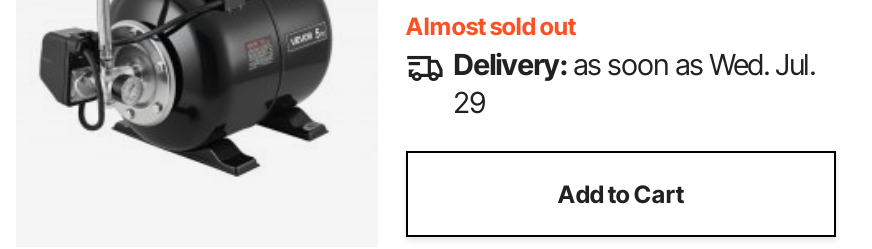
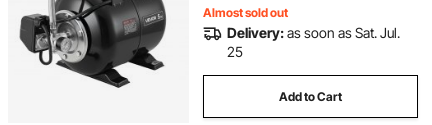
- Delivery: as soon as Wed. Jul.
+ Delivery: as soon as Sat. Jul.

- 29
+ 25
